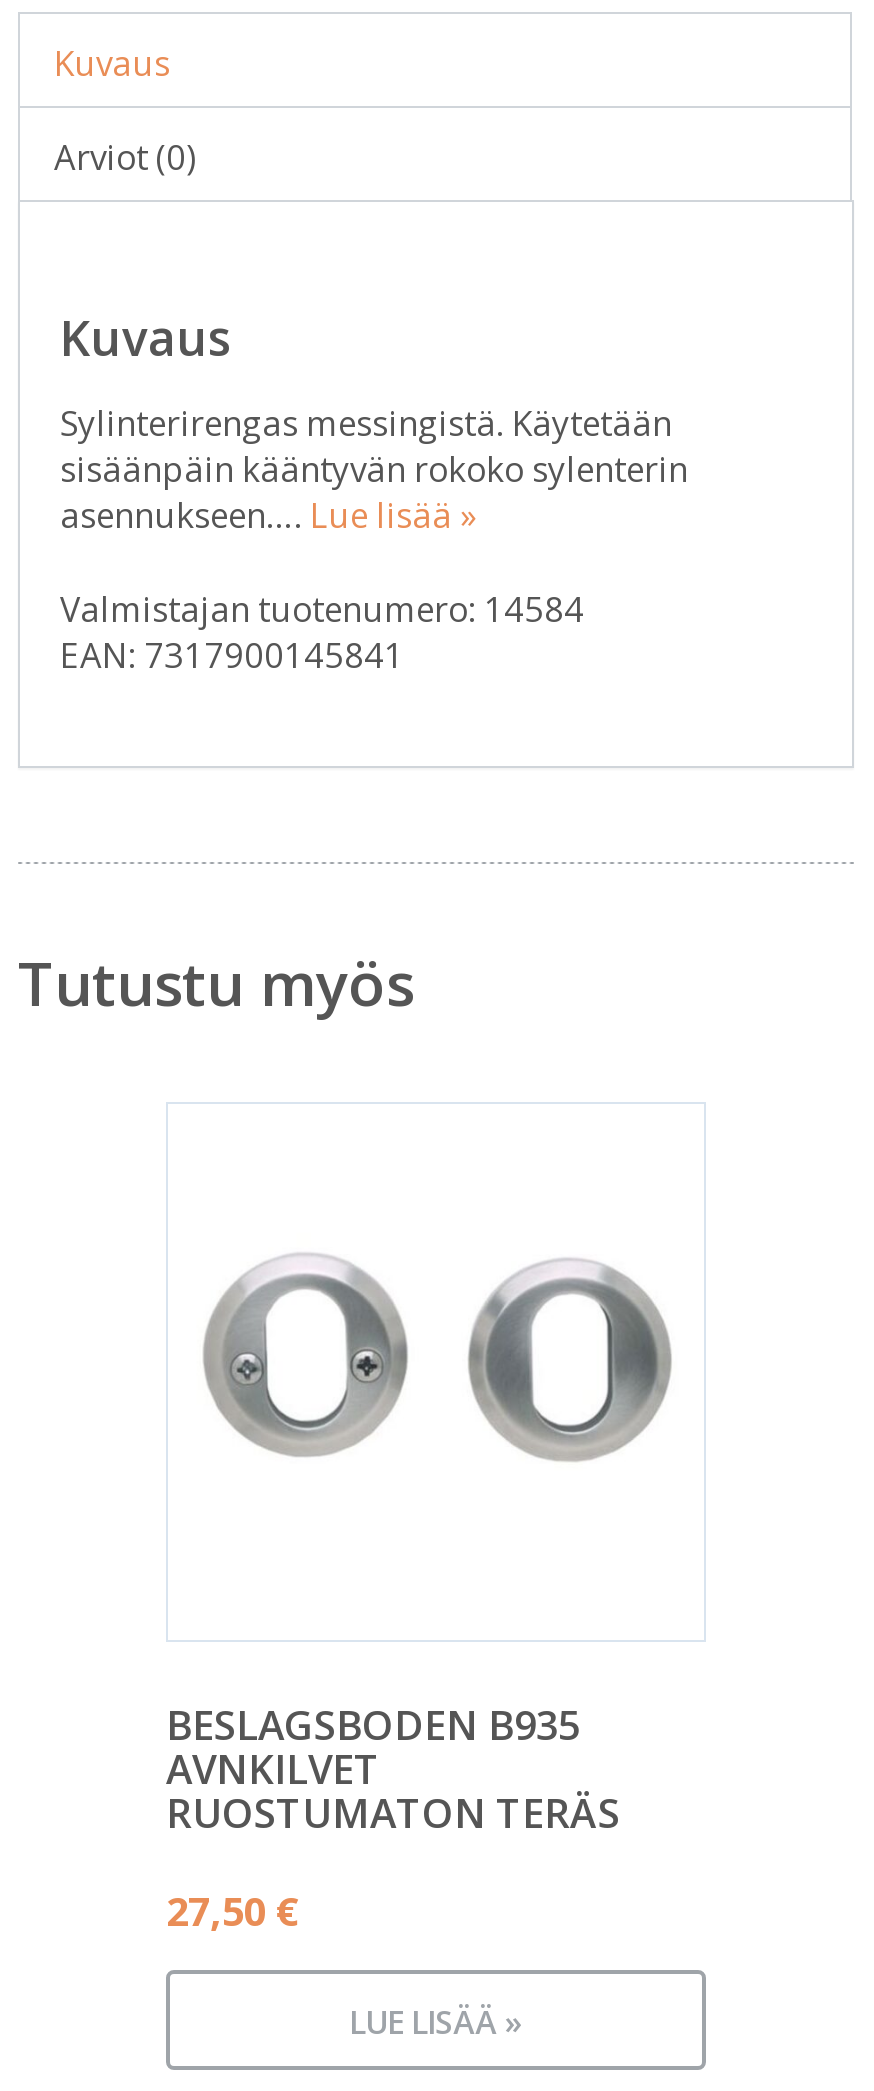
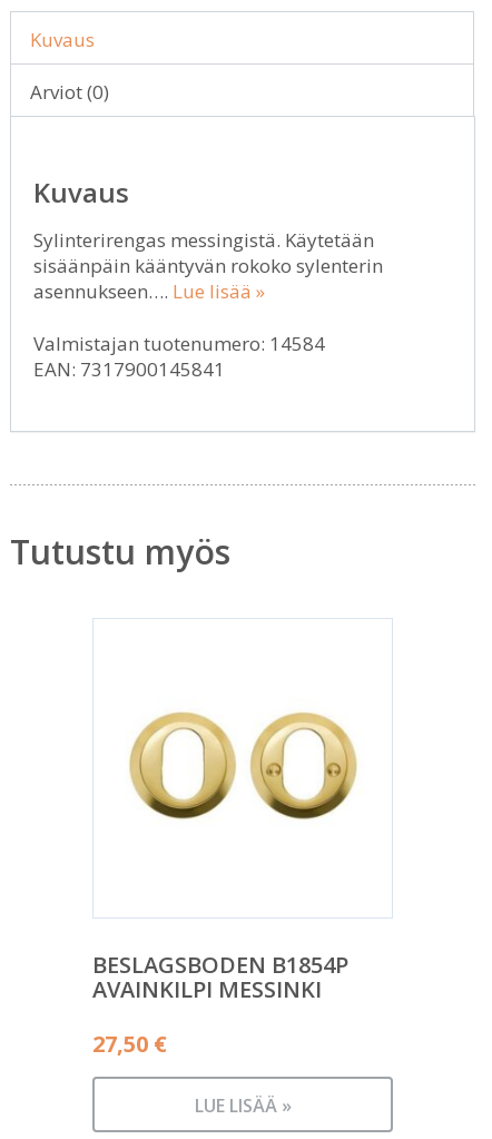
- [image]
+ [image]

- [image]
+ [image]

- BESLAGSBODEN B935
- AVNKILVET
- RUOSTUMATON TERÄS
+ BESLAGSBODEN B1854P
+ AVAINKILPI MESSINKI
